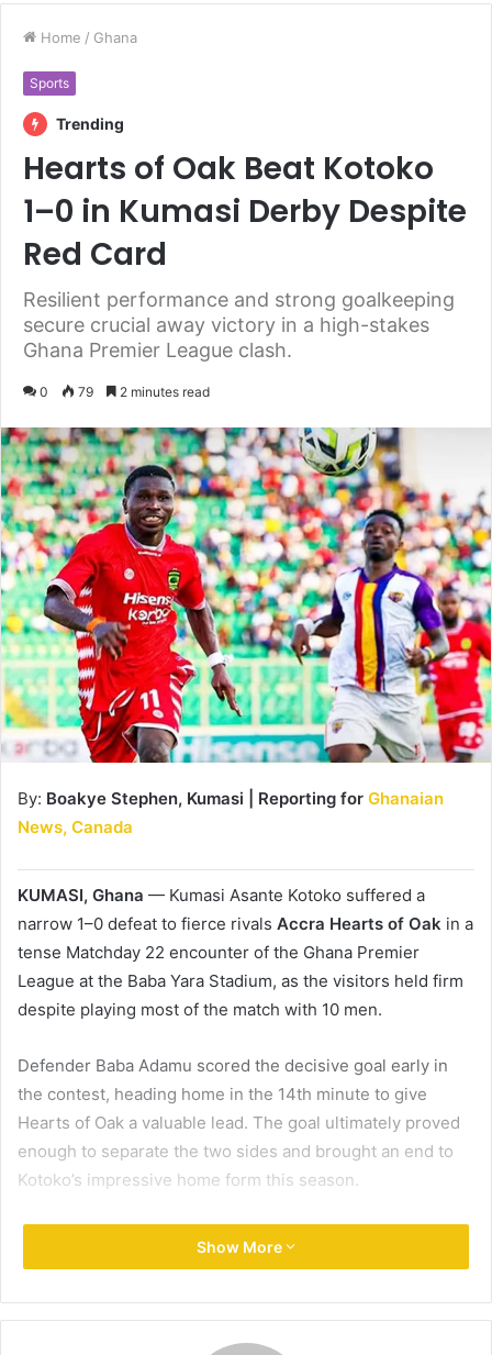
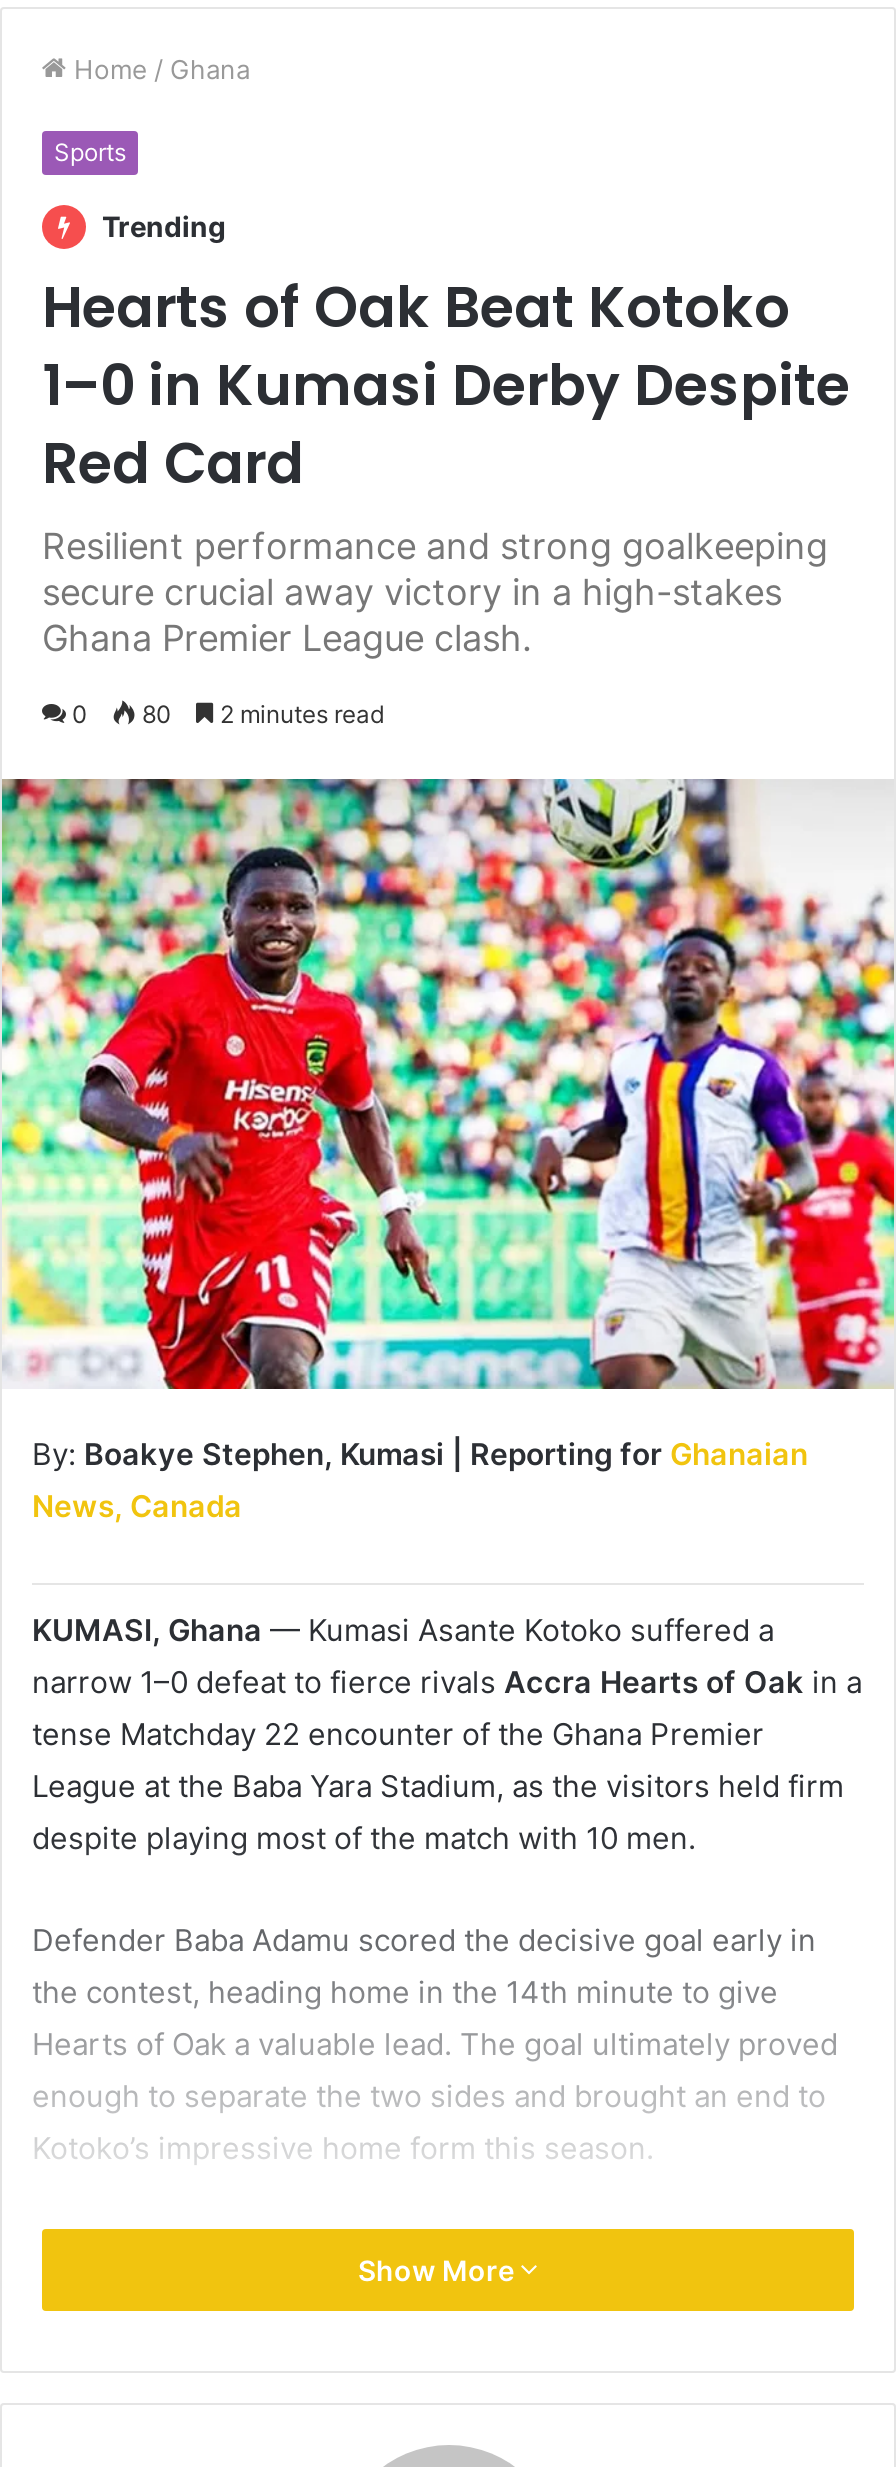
- 0 79 2 minutes read
+ 0 80 2 minutes read
